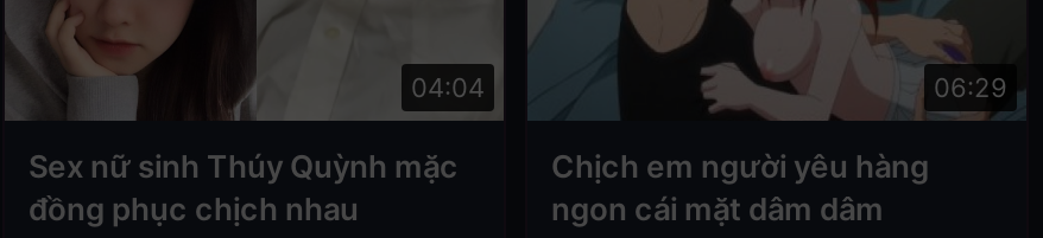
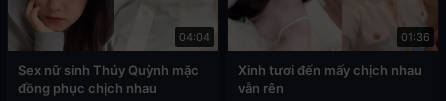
- 06:29
+ 01:36

- Chịch em người yêu hàng
- ngon cái mặt dâm dâm
+ Xinh tươi đến mấy chịch nhau
+ vẫn rên
